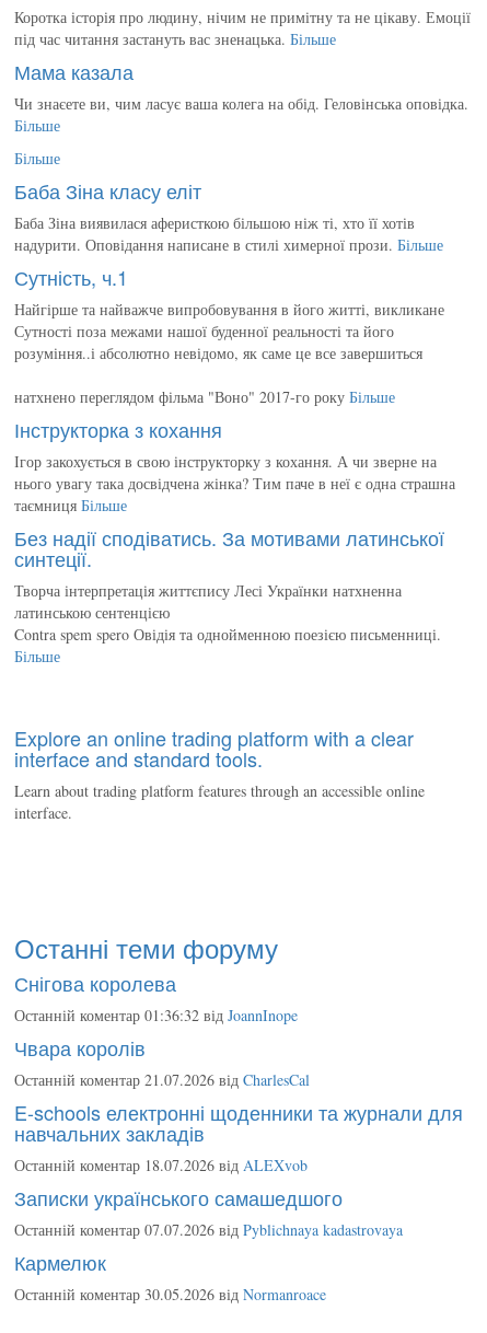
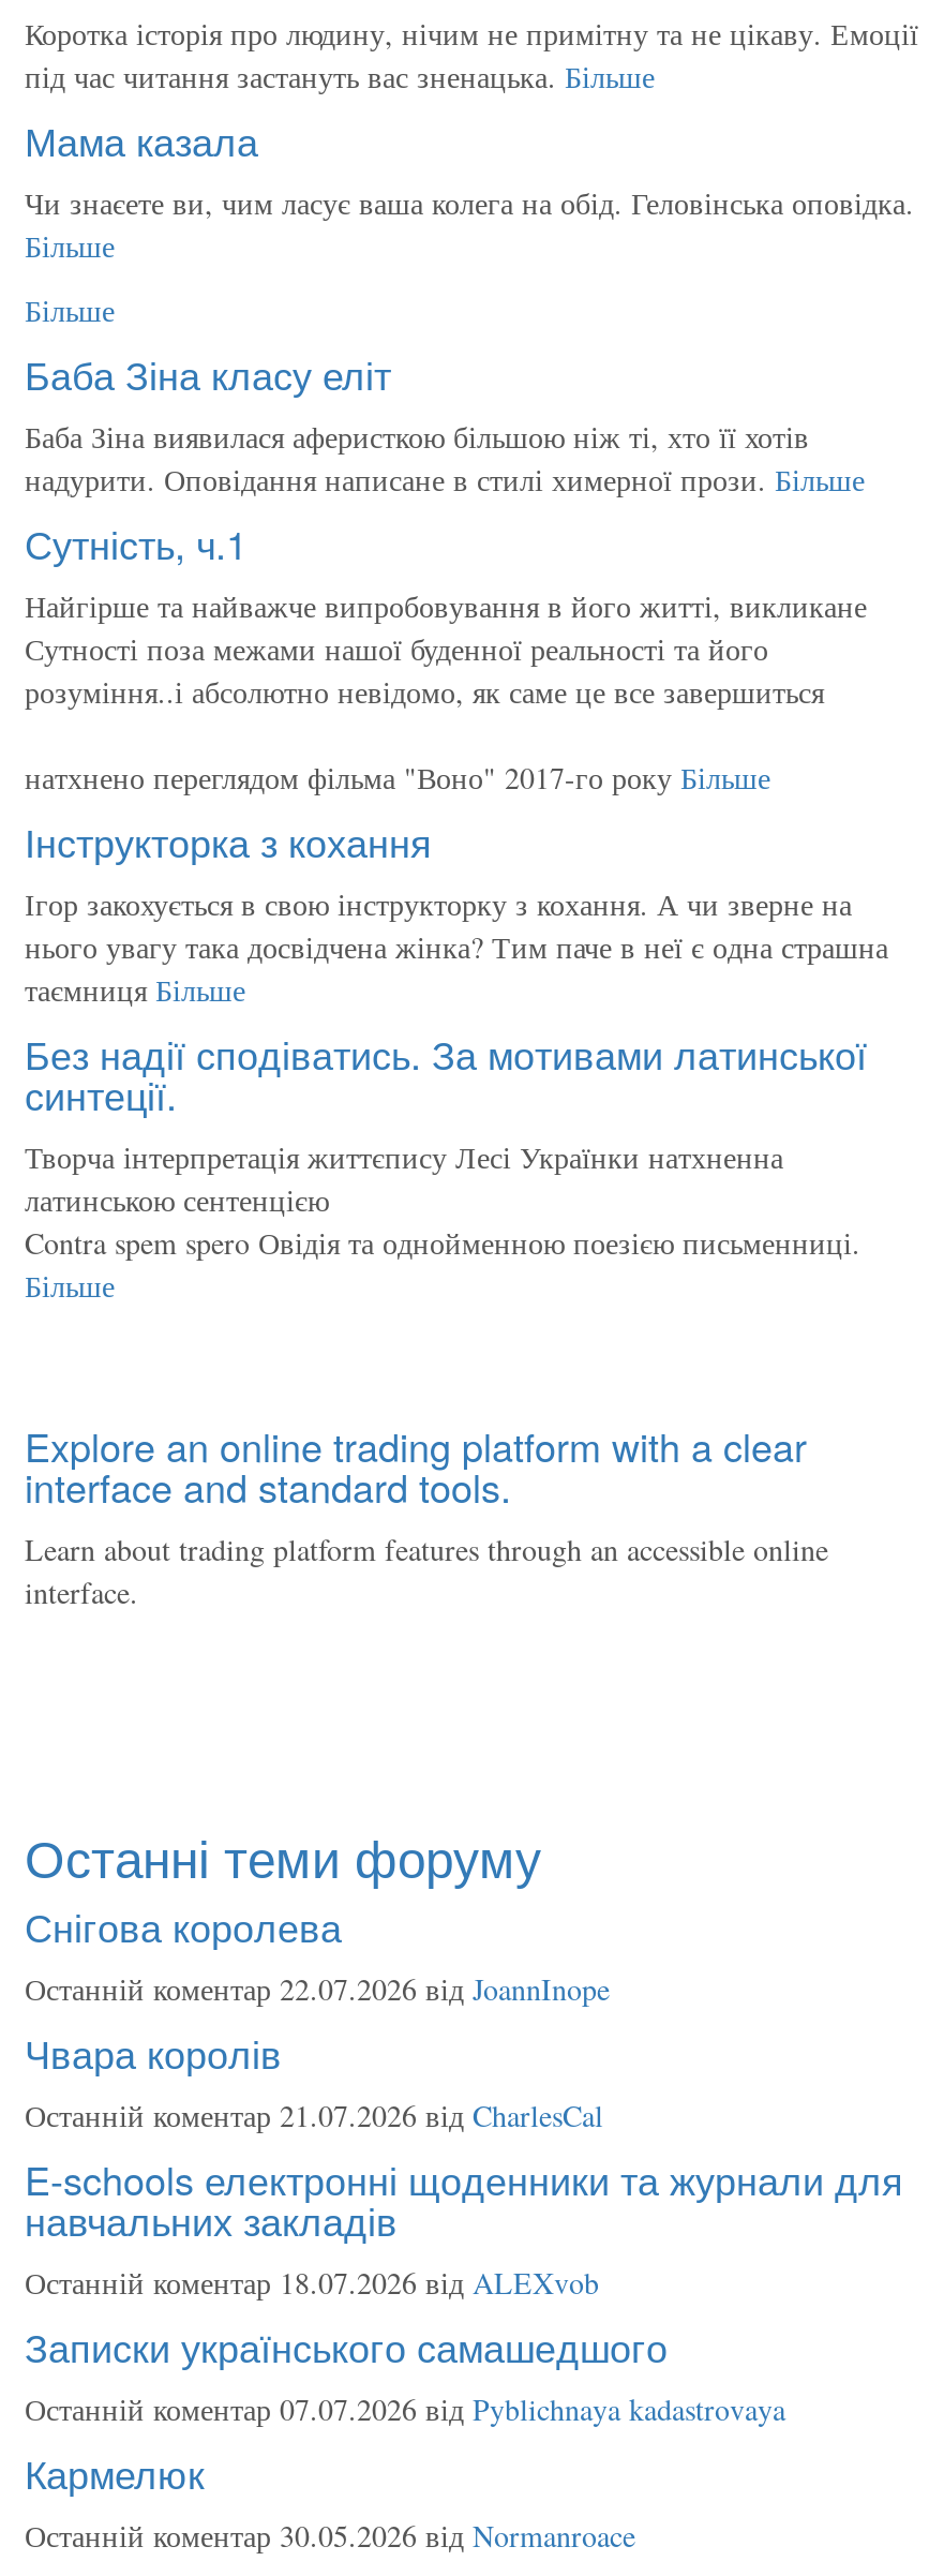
- Останній коментар 01:36:32 від JoannInope
+ Останній коментар 22.07.2026 від JoannInope
